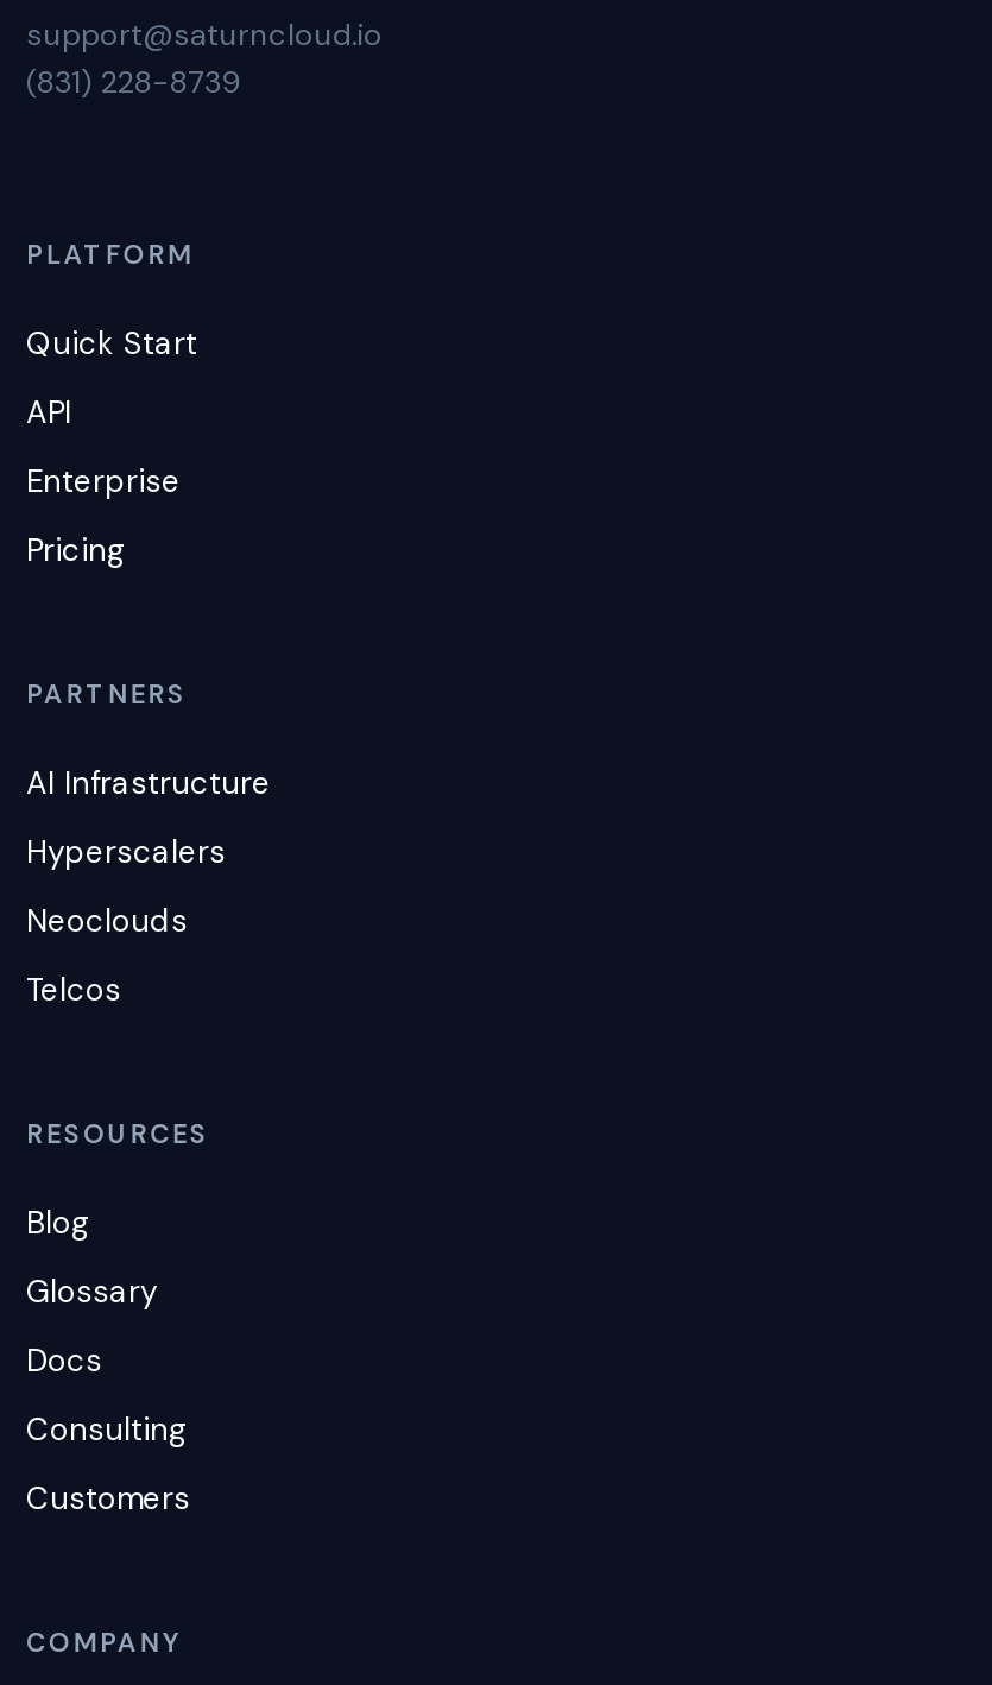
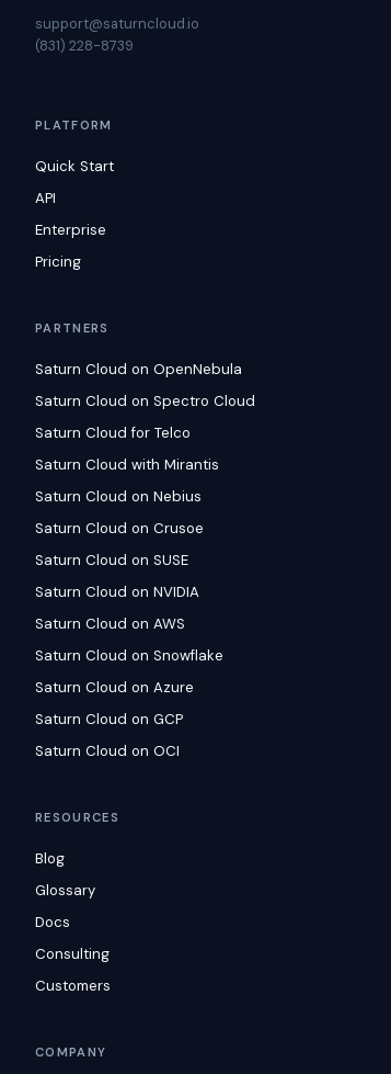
- AI Infrastructure
- Hyperscalers
- Neoclouds
- Telcos
+ Saturn Cloud on OpenNebula
+ Saturn Cloud on Spectro Cloud
+ Saturn Cloud for Telco
+ Saturn Cloud with Mirantis
+ Saturn Cloud on Nebius
+ Saturn Cloud on Crusoe
+ Saturn Cloud on SUSE
+ Saturn Cloud on NVIDIA
+ Saturn Cloud on AWS
+ Saturn Cloud on Snowflake
+ Saturn Cloud on Azure
+ Saturn Cloud on GCP
+ Saturn Cloud on OCI
